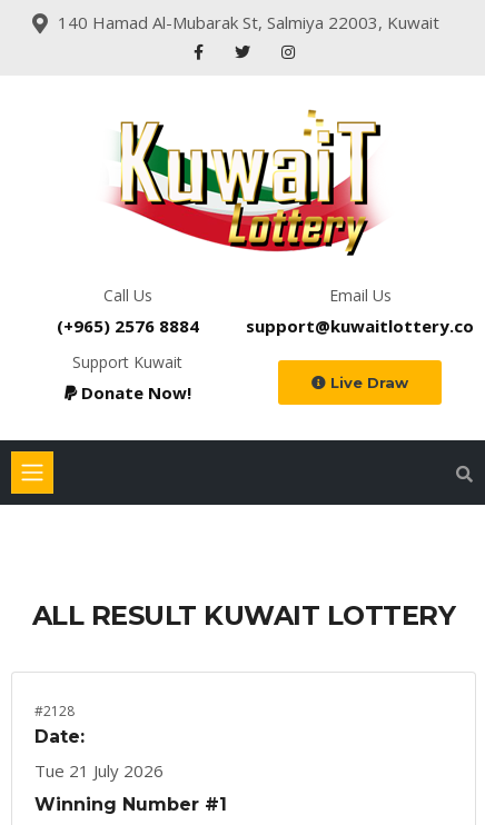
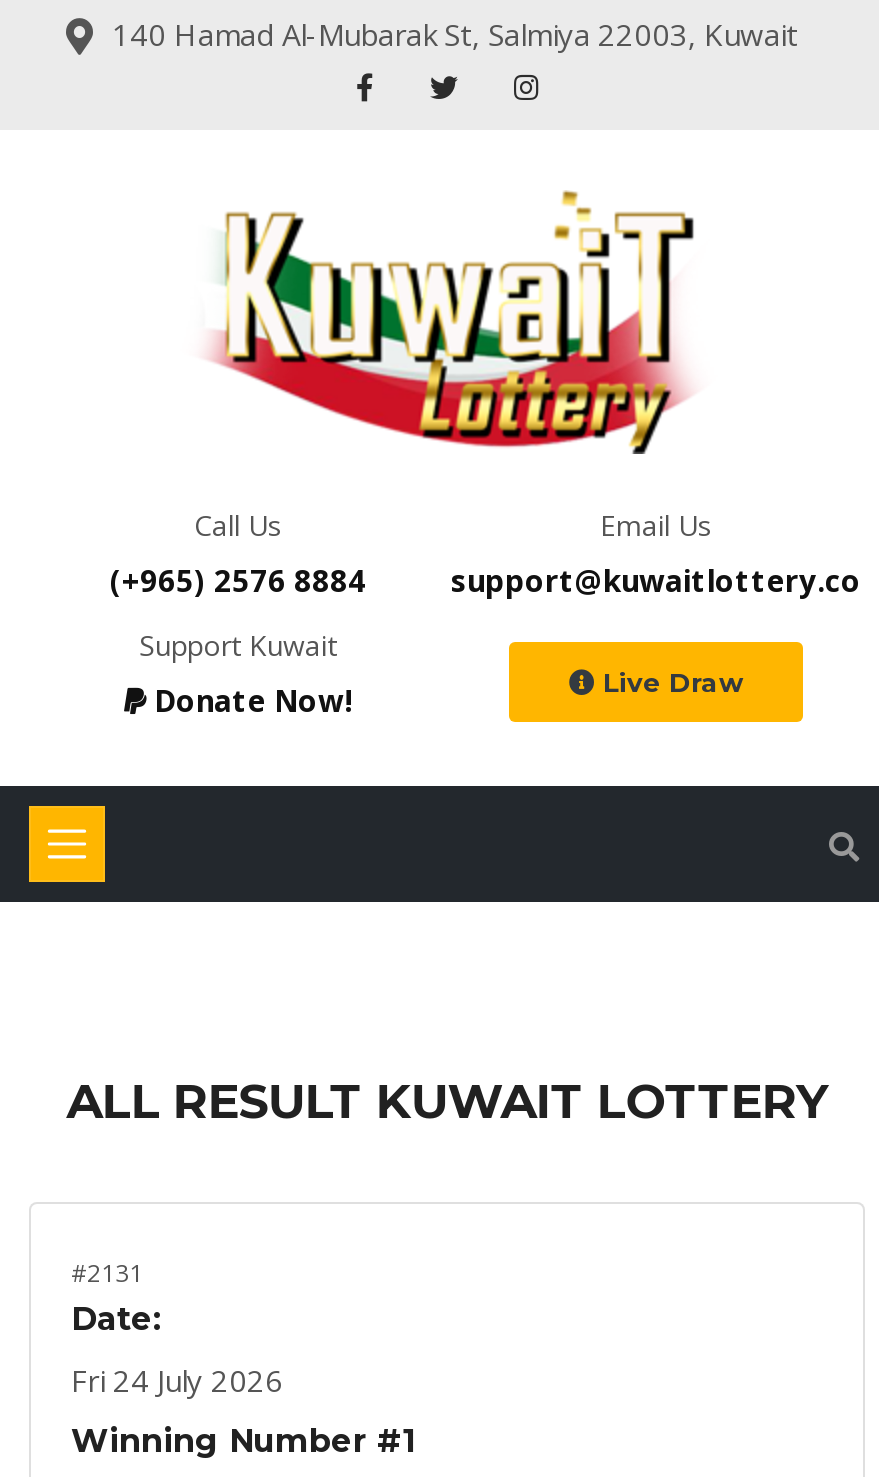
- #2128
+ #2131

- Tue 21 July 2026
+ Fri 24 July 2026
